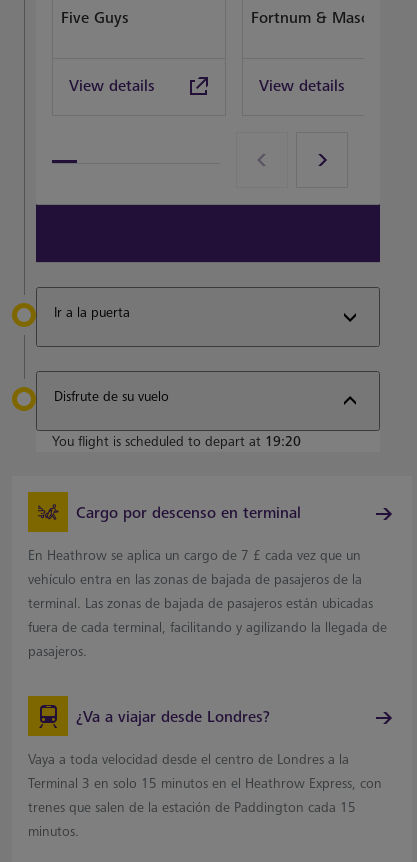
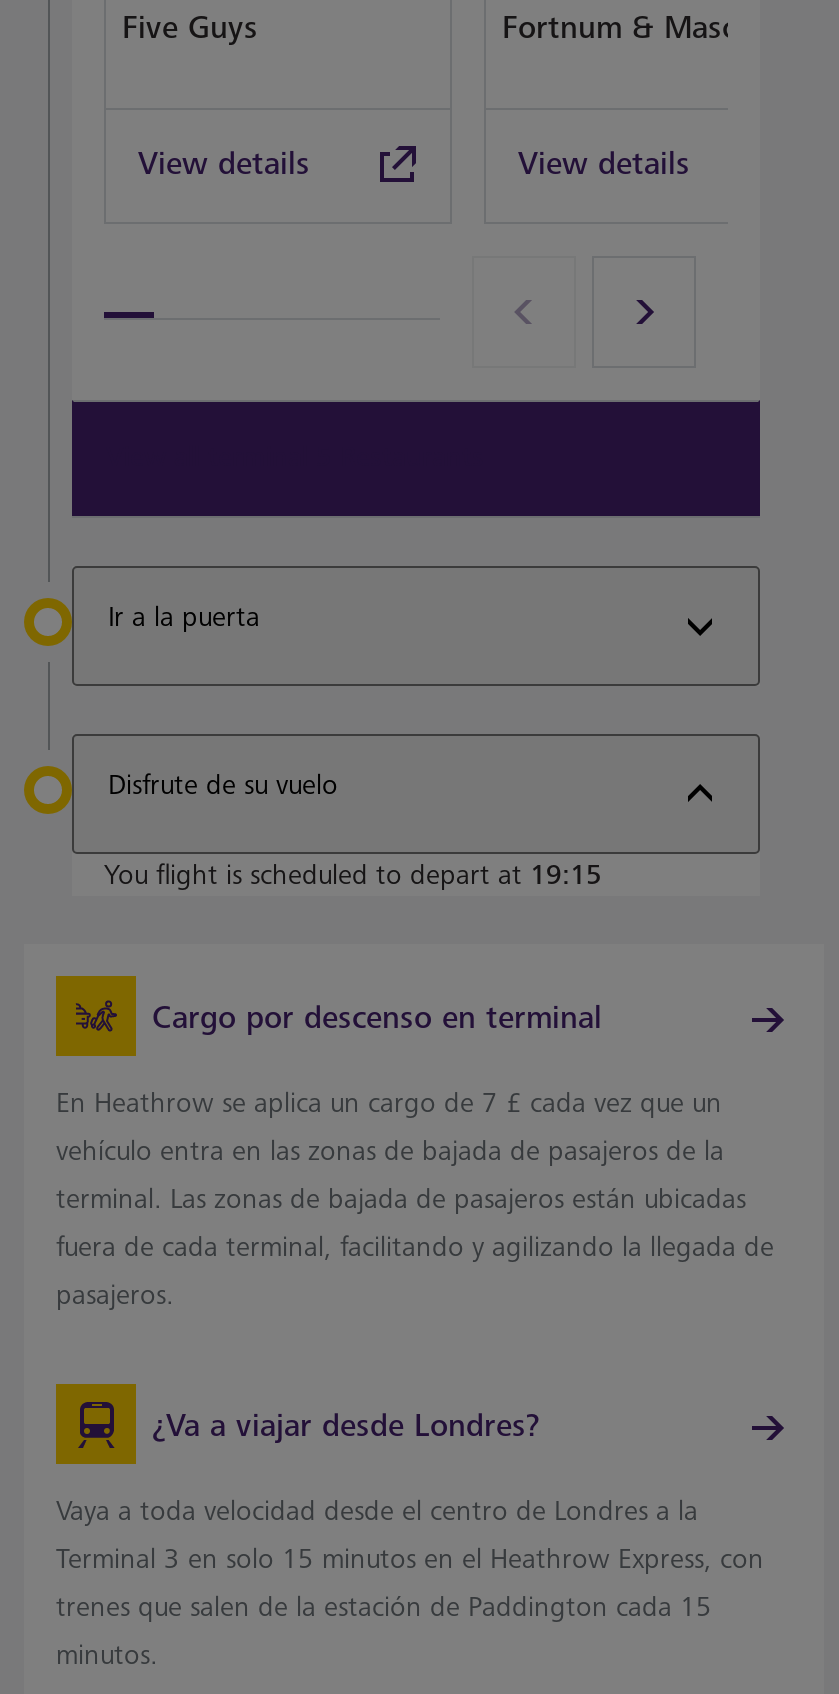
- You flight is scheduled to depart at 19:20
+ You flight is scheduled to depart at 19:15
